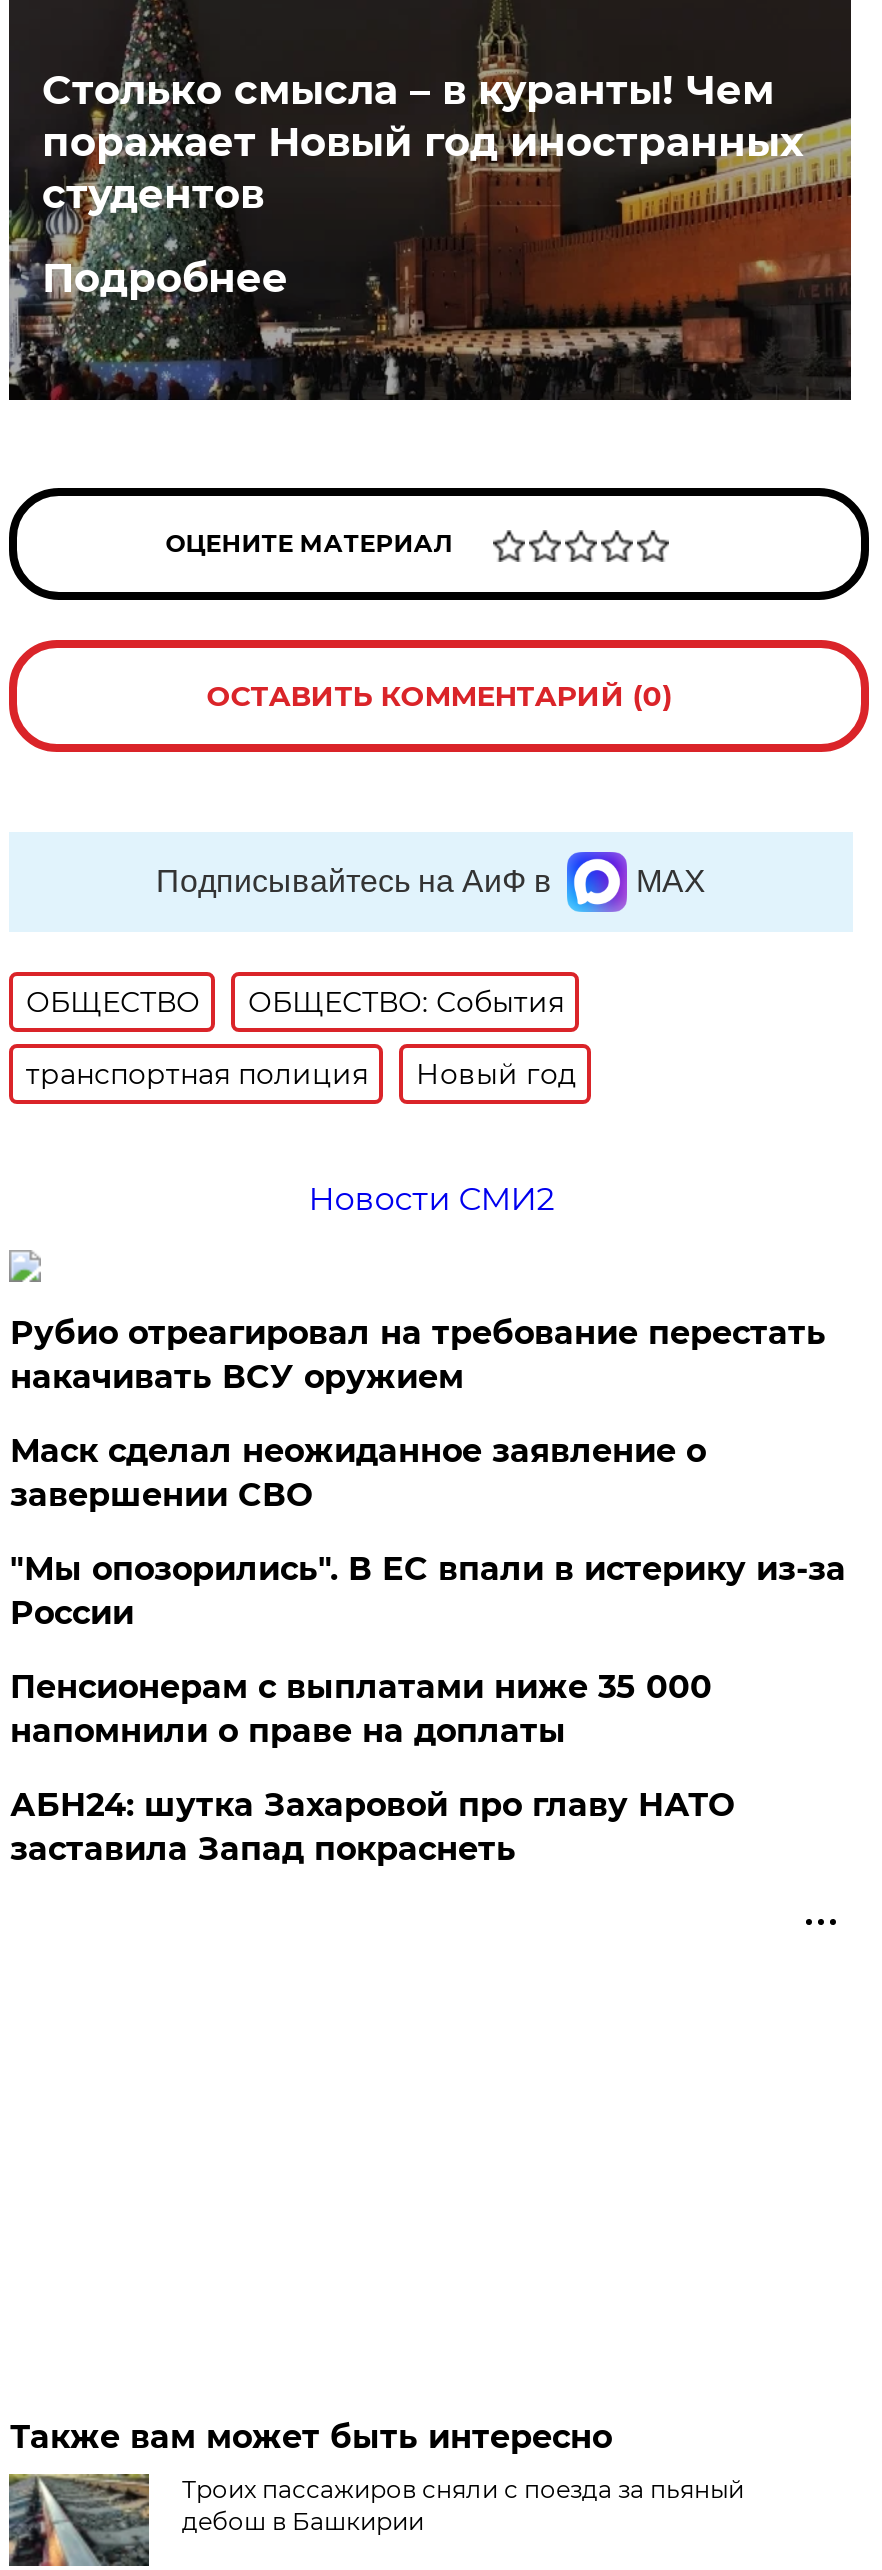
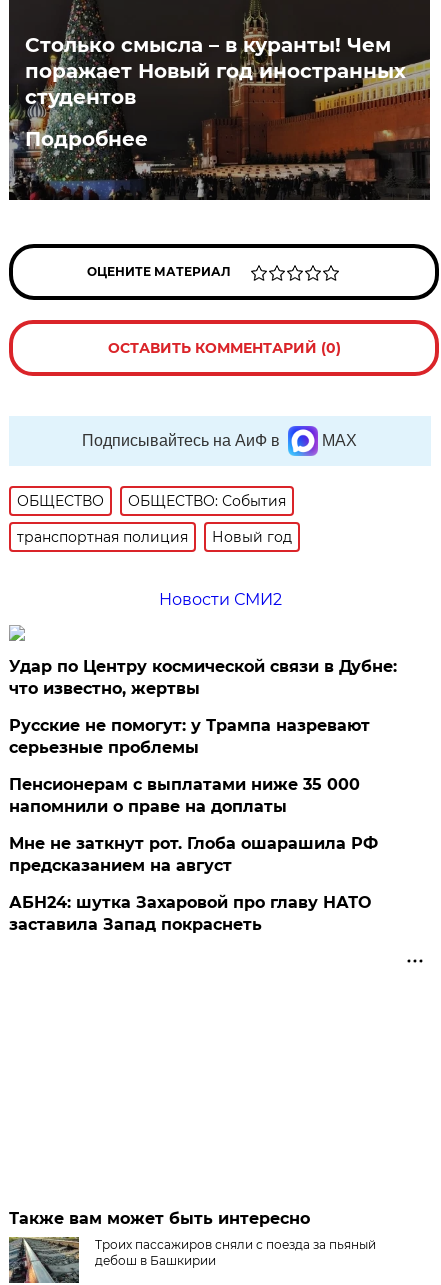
- Рубио отреагировал на требование перестать
- накачивать ВСУ оружием
- Маск сделал неожиданное заявление о
- завершении СВО
- "Мы опозорились". В ЕС впали в истерику из-за
- России
+ Удар по Центру космической связи в Дубне:
+ что известно, жертвы
+ Русские не помогут: у Трампа назревают
+ серьезные проблемы

moved up: Пенсионерам с выплатами ниже 35 000 | напомнили о праве на доплаты

+ Мне не заткнут рот. Глоба ошарашила РФ
+ предсказанием на август
